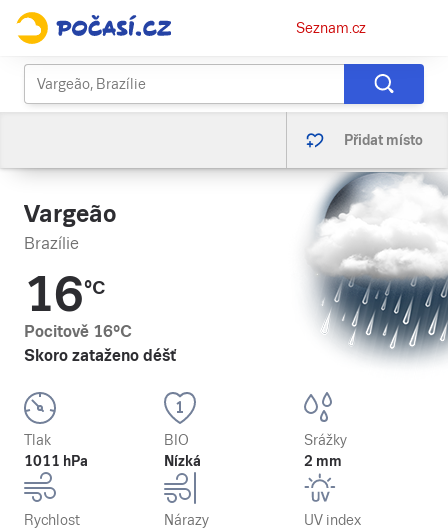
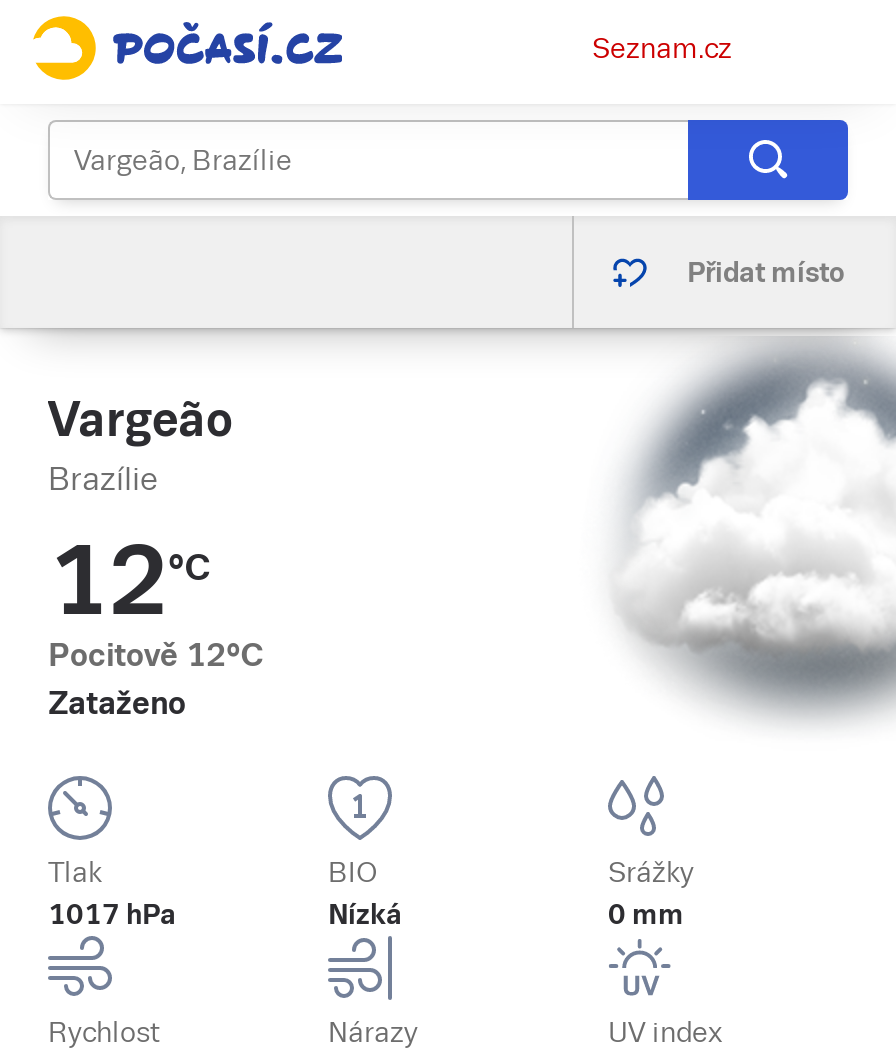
- [image]
+ [image]

- 16°C
- Pocitově 16°C
- Skoro zataženo déšť
+ 12°C
+ Pocitově 12°C
+ Zataženo

- 1011 hPa
+ 1017 hPa

- 2 mm
+ 0 mm
